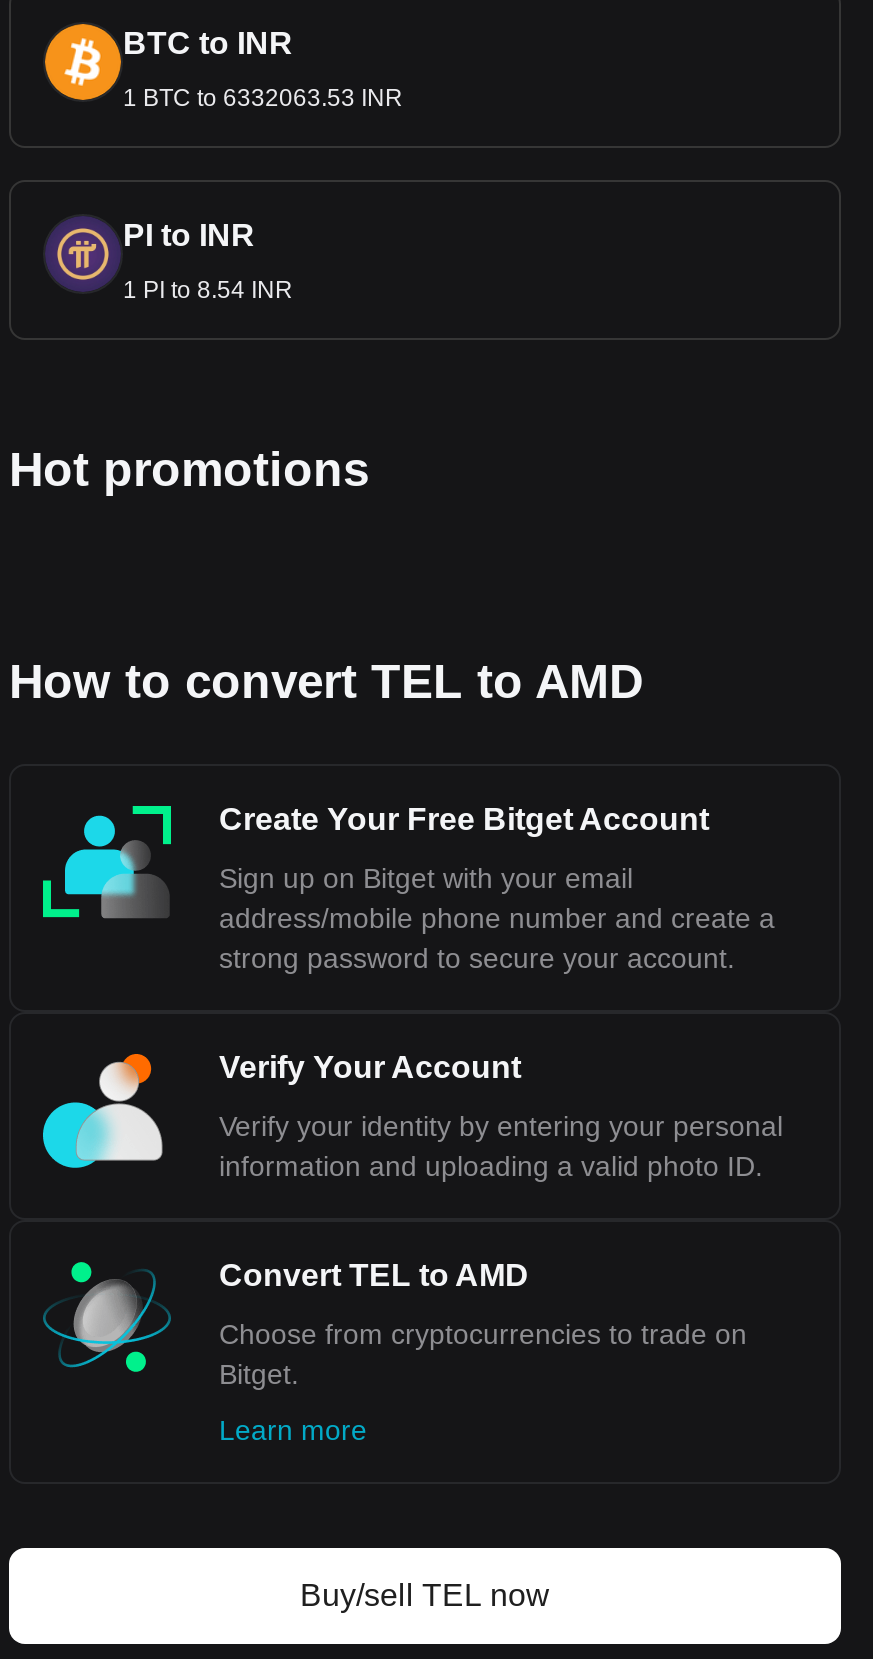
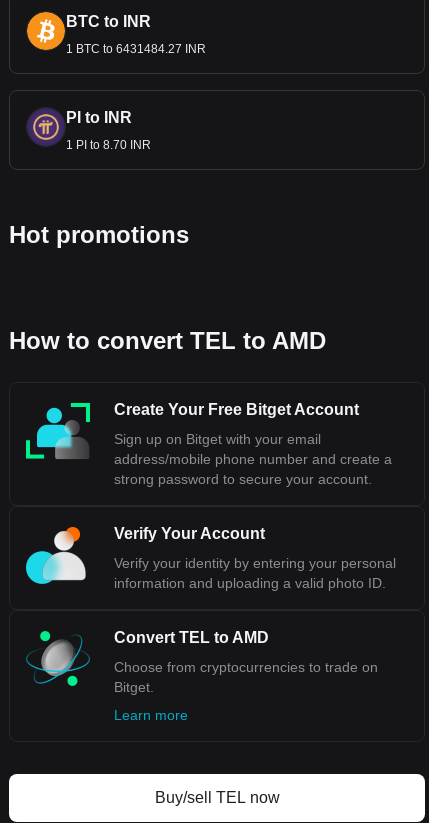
- 1 BTC to 6332063.53 INR
+ 1 BTC to 6431484.27 INR

- 1 PI to 8.54 INR
+ 1 PI to 8.70 INR
